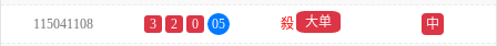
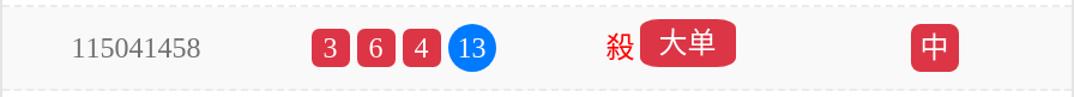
- 115041108
+ 115041458

- 2
+ 6

- 0
+ 4

- 05
+ 13
